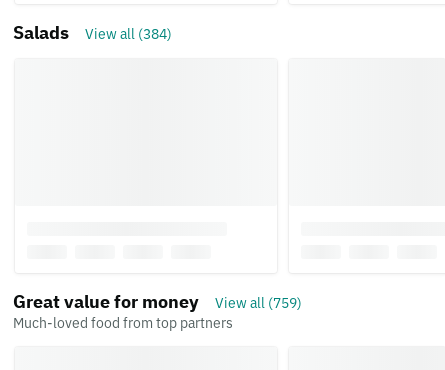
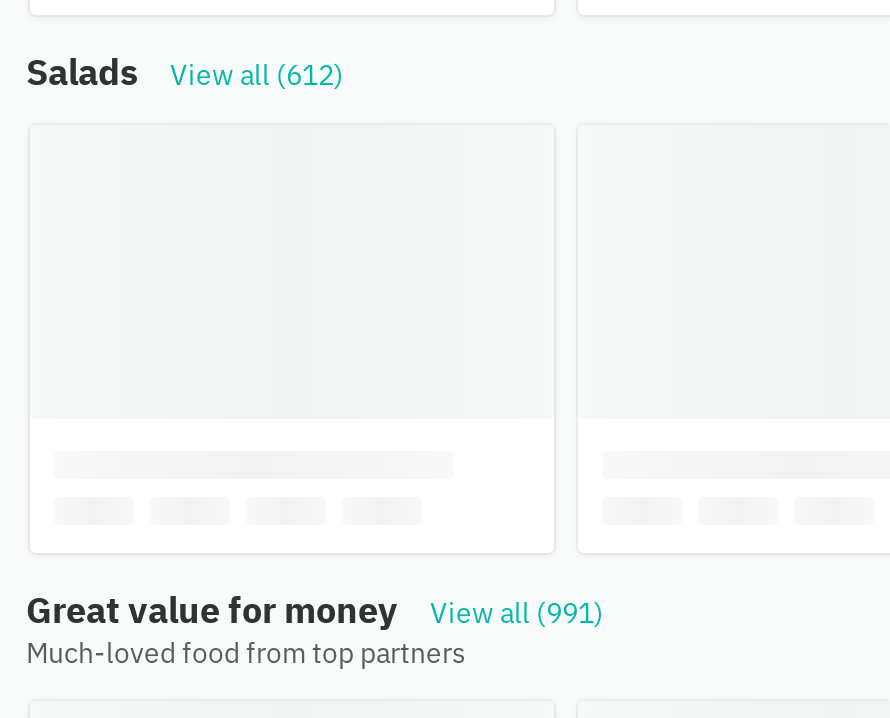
- Salads View all (384)
+ Salads View all (612)

- Great value for money View all (759)
+ Great value for money View all (991)
